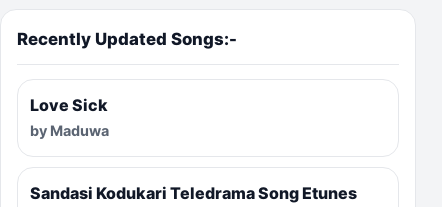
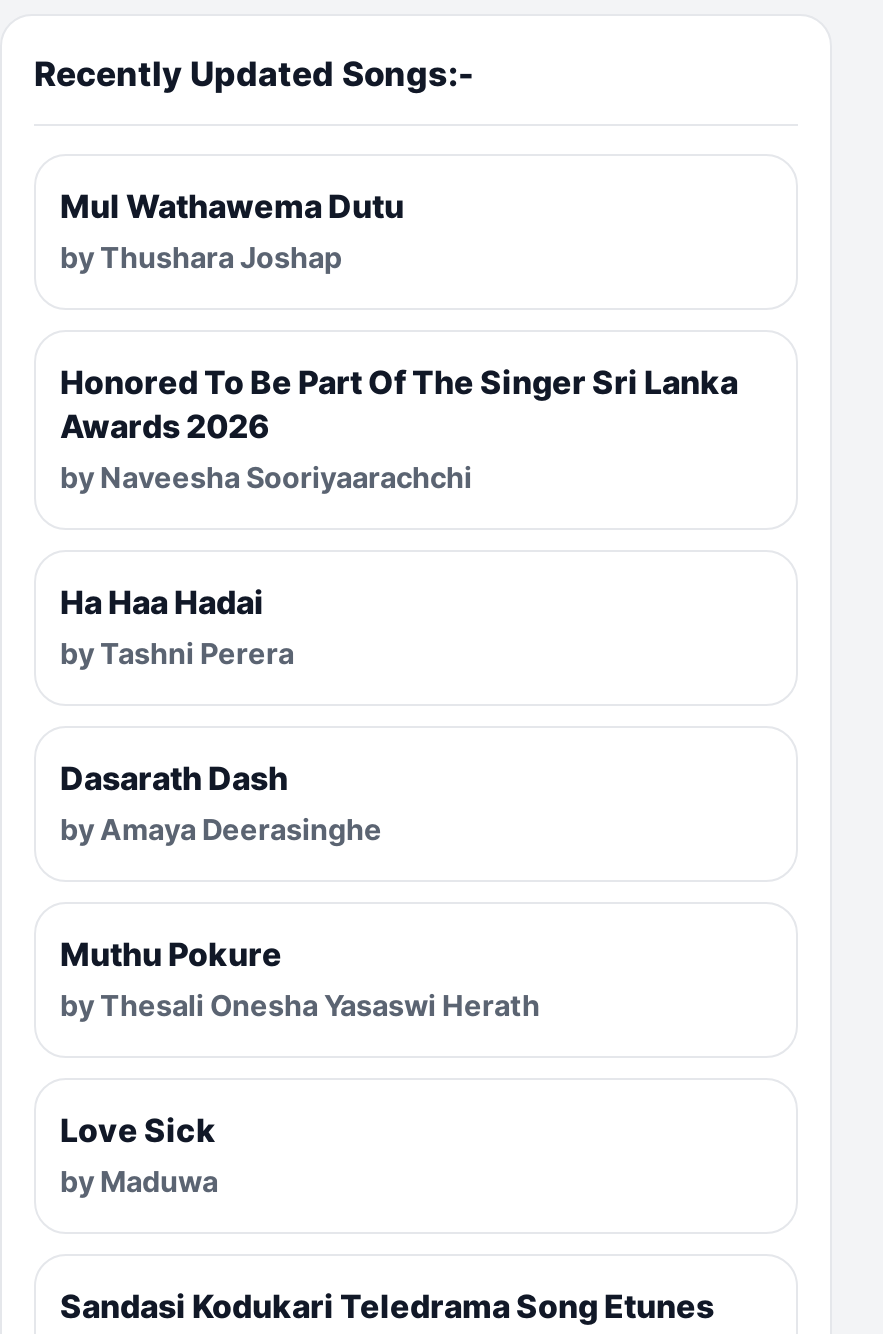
+ Mul Wathawema Dutu
+ by Thushara Joshap
+ Honored To Be Part Of The Singer Sri Lanka
+ Awards 2026
+ by Naveesha Sooriyaarachchi
+ Ha Haa Hadai
+ by Tashni Perera
+ Dasarath Dash
+ by Amaya Deerasinghe
+ Muthu Pokure
+ by Thesali Onesha Yasaswi Herath
